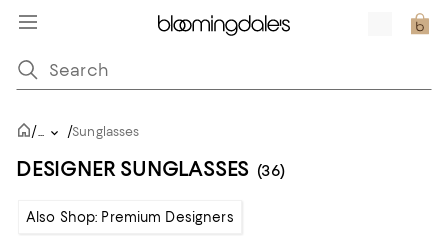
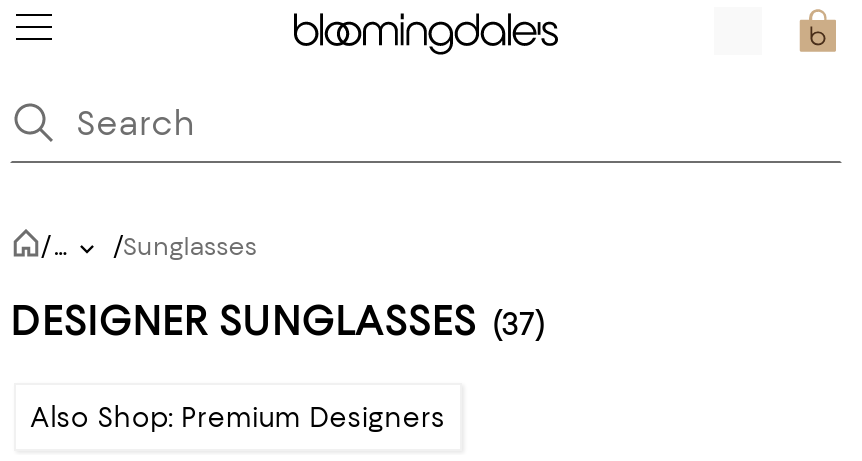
- DESIGNER SUNGLASSES (36)
+ DESIGNER SUNGLASSES (37)
